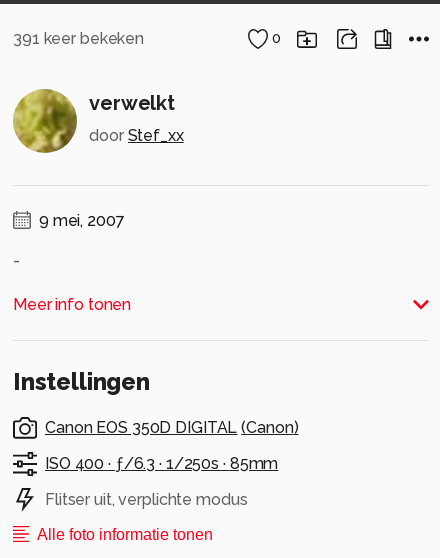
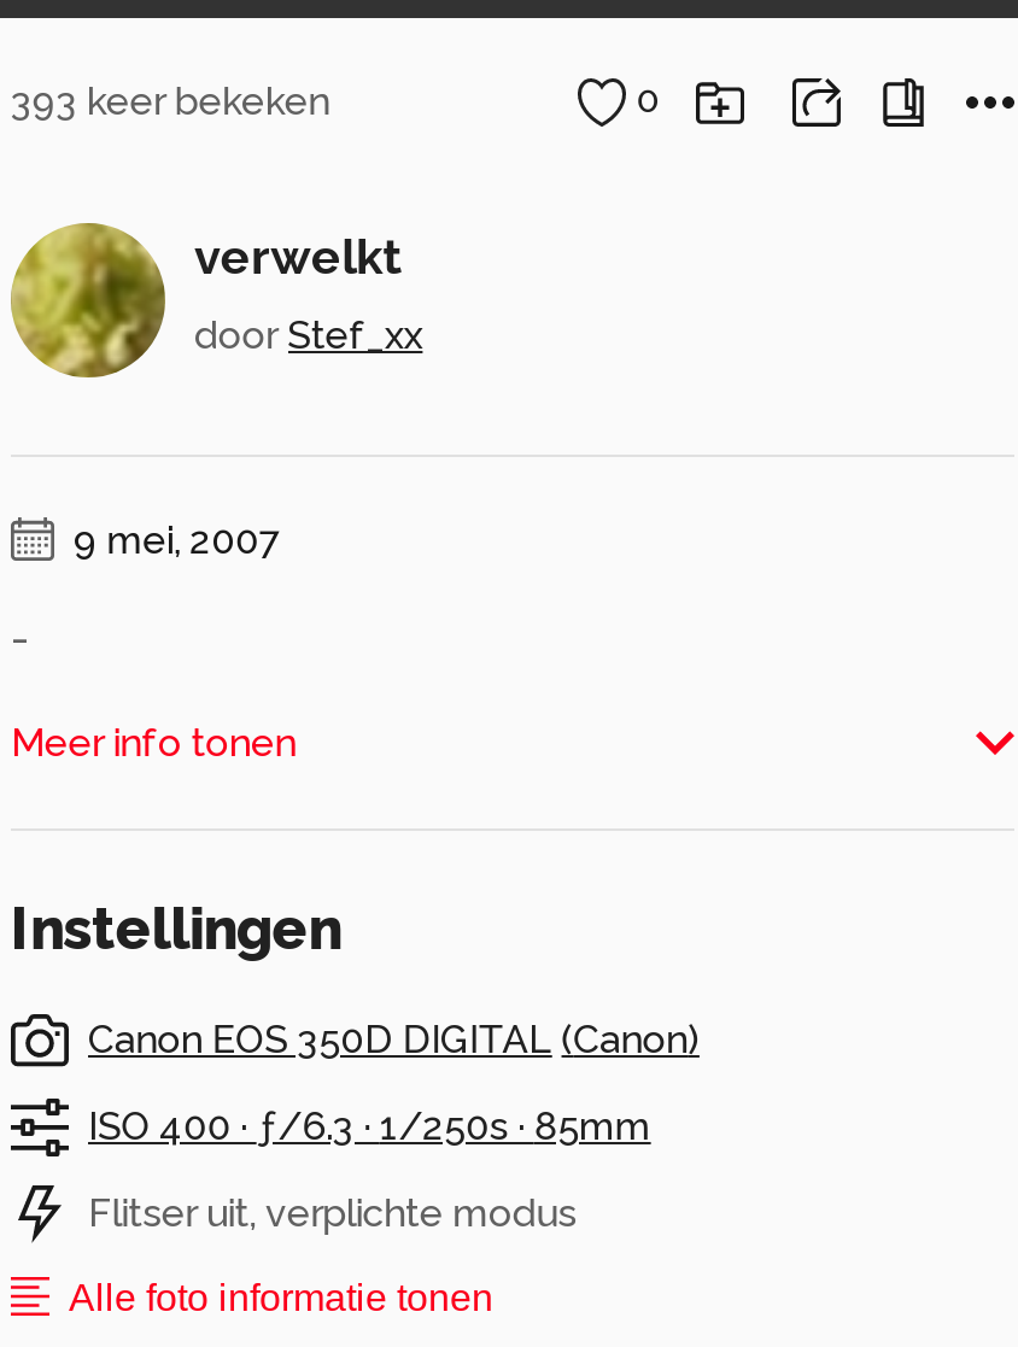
- 391 keer bekeken
+ 393 keer bekeken
